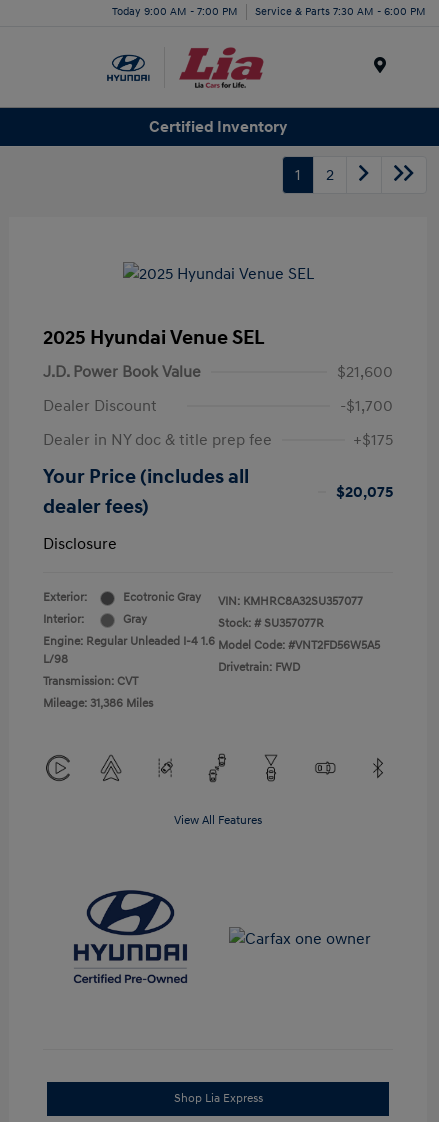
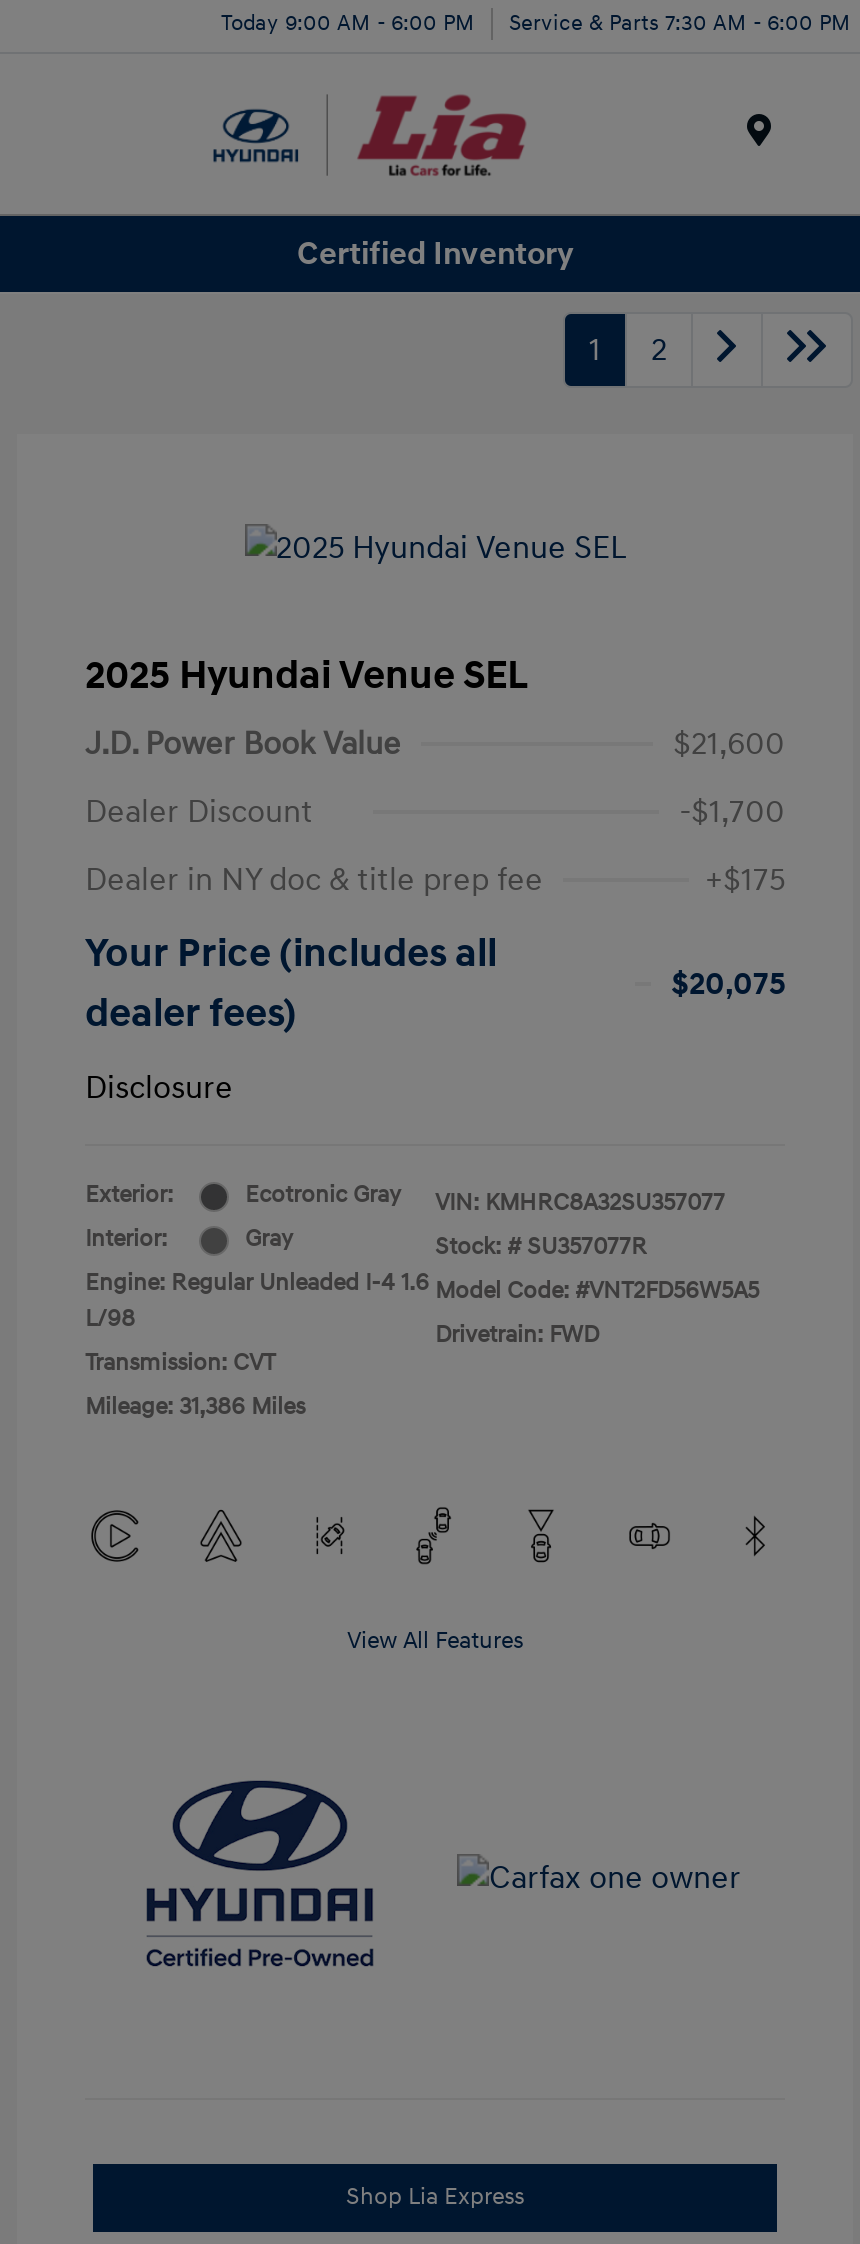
- Today 9:00 AM - 7:00 PM Service & Parts 7:30 AM - 6:00 PM
+ Today 9:00 AM - 6:00 PM Service & Parts 7:30 AM - 6:00 PM
